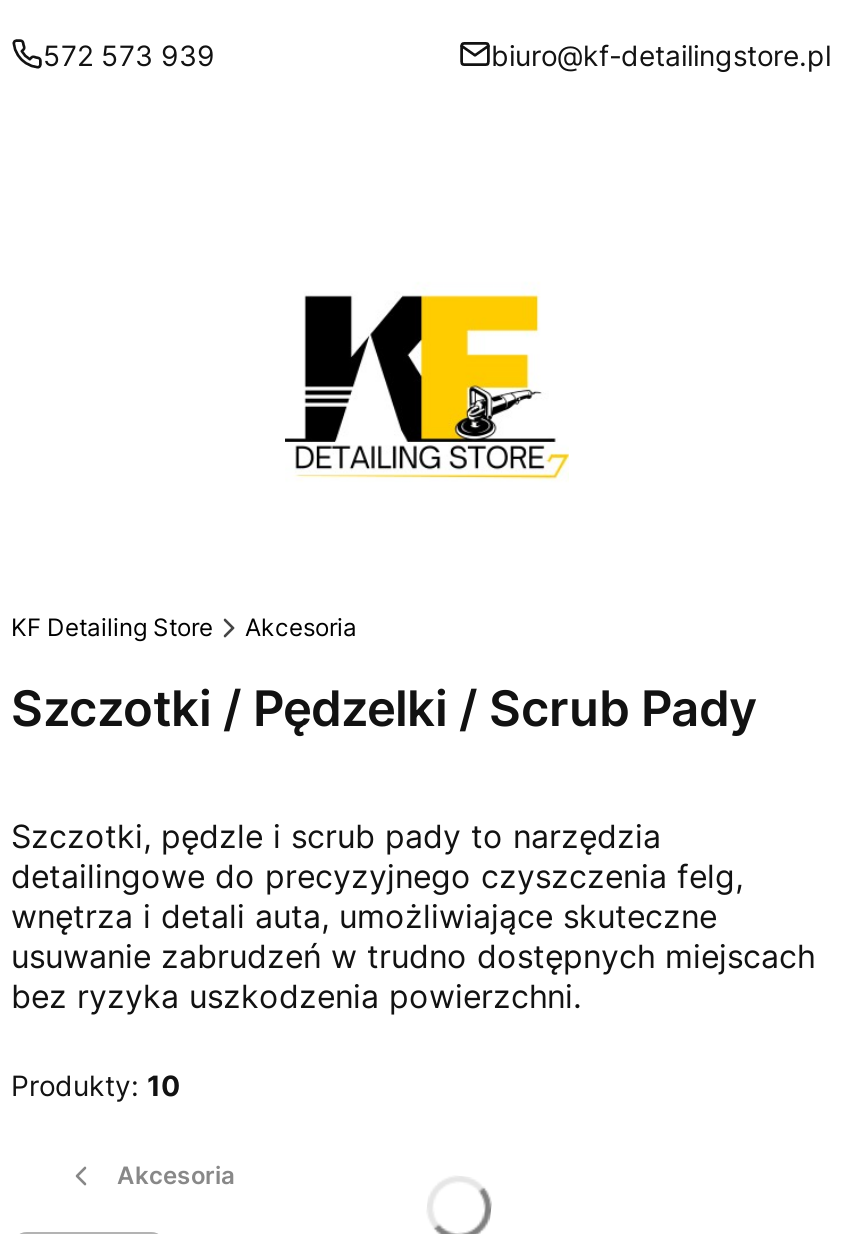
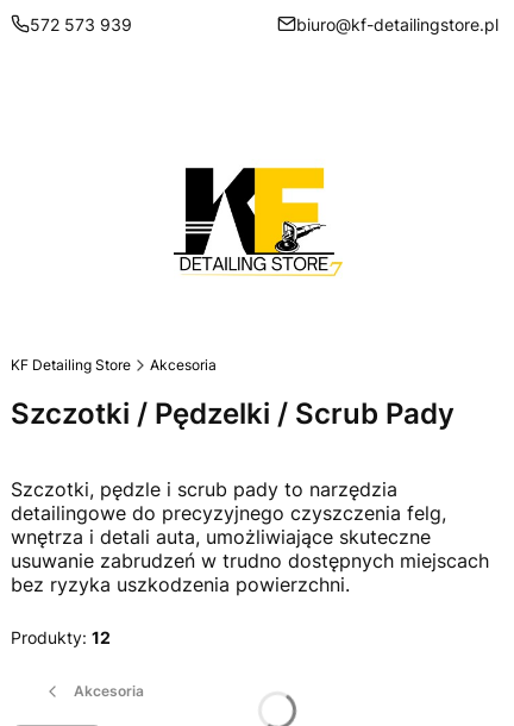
- Produkty: 10
+ Produkty: 12
